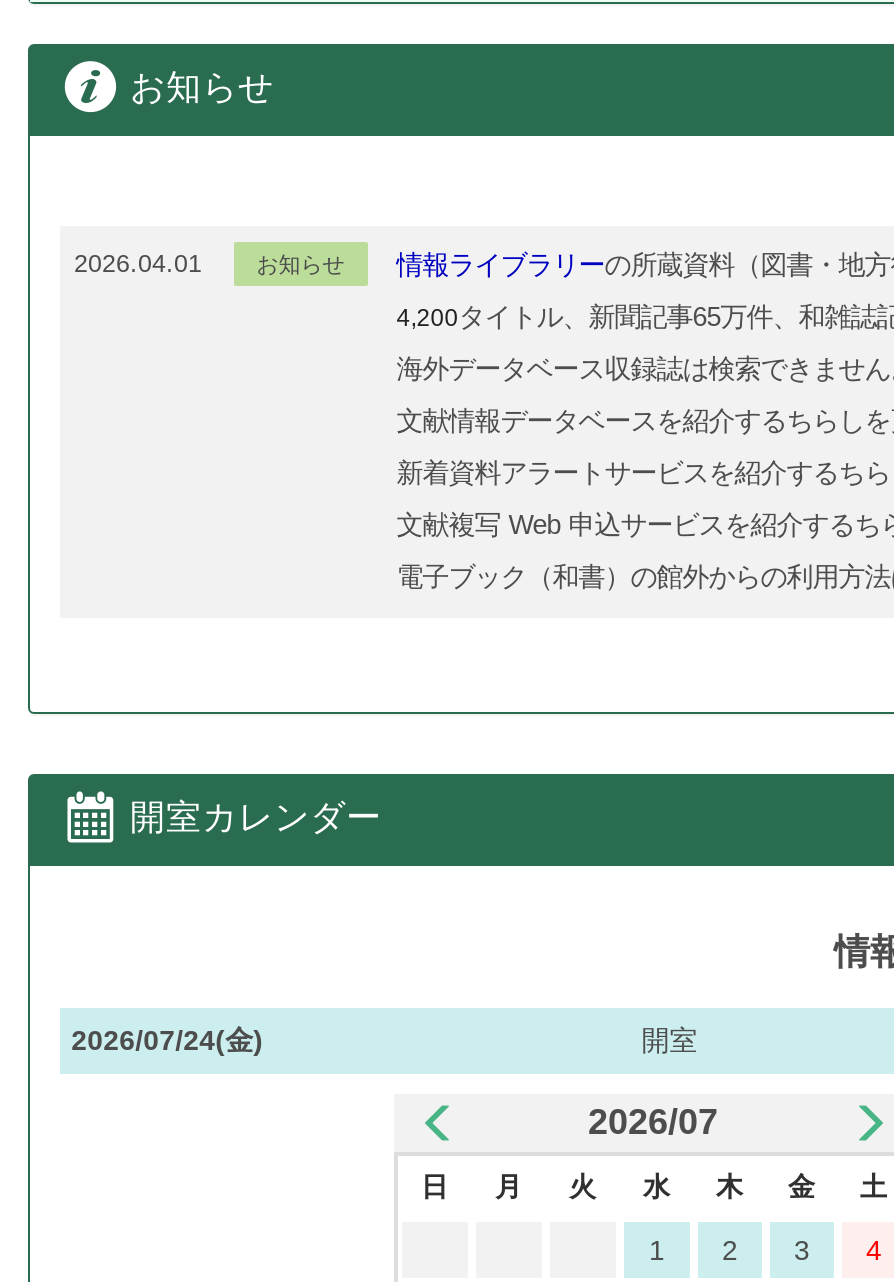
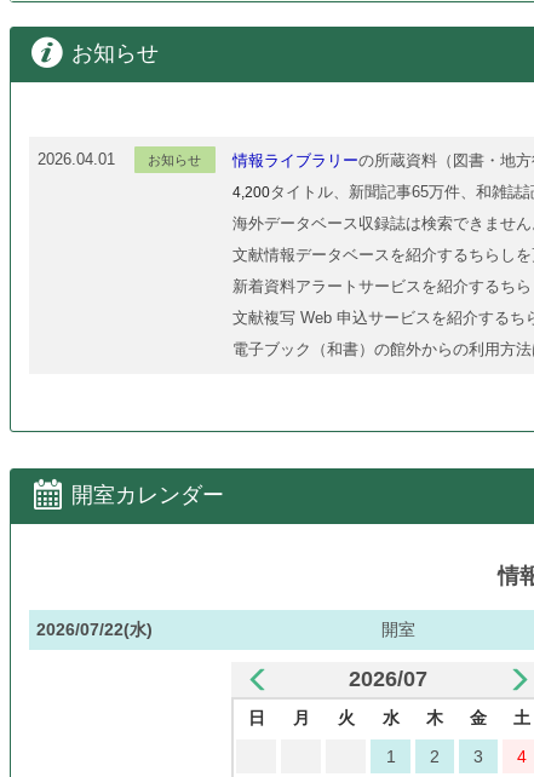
- 2026/07/24(金)
+ 2026/07/22(水)
